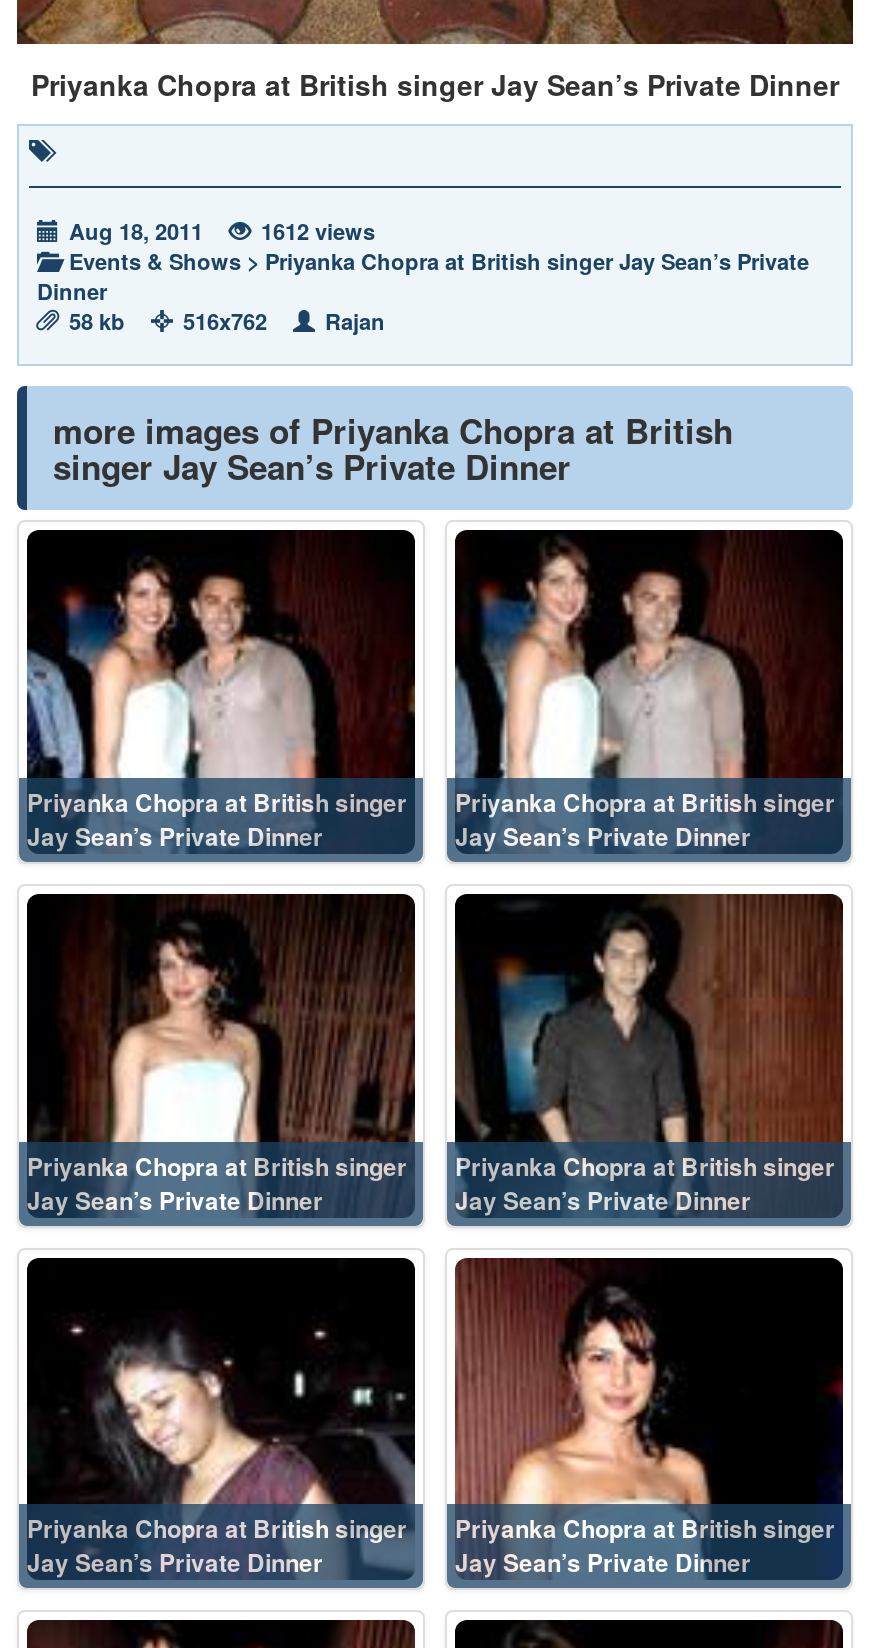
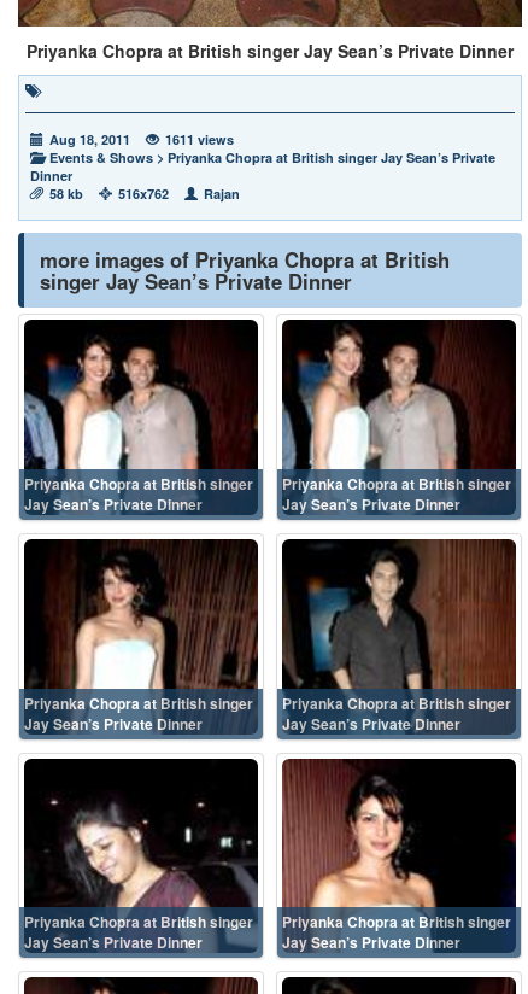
- Aug 18, 2011 1612 views
+ Aug 18, 2011 1611 views
